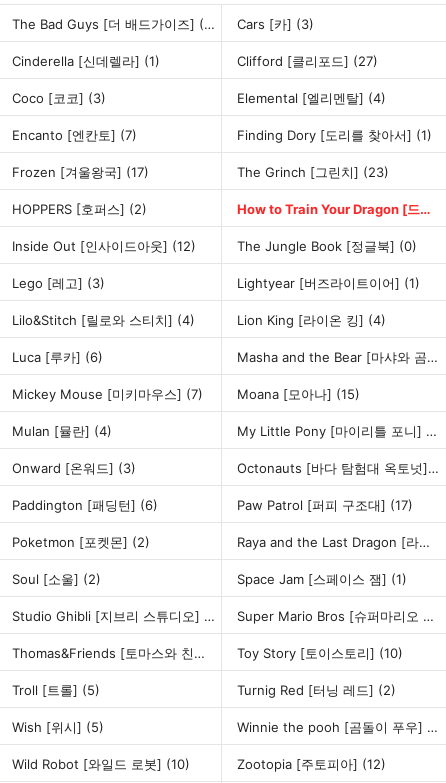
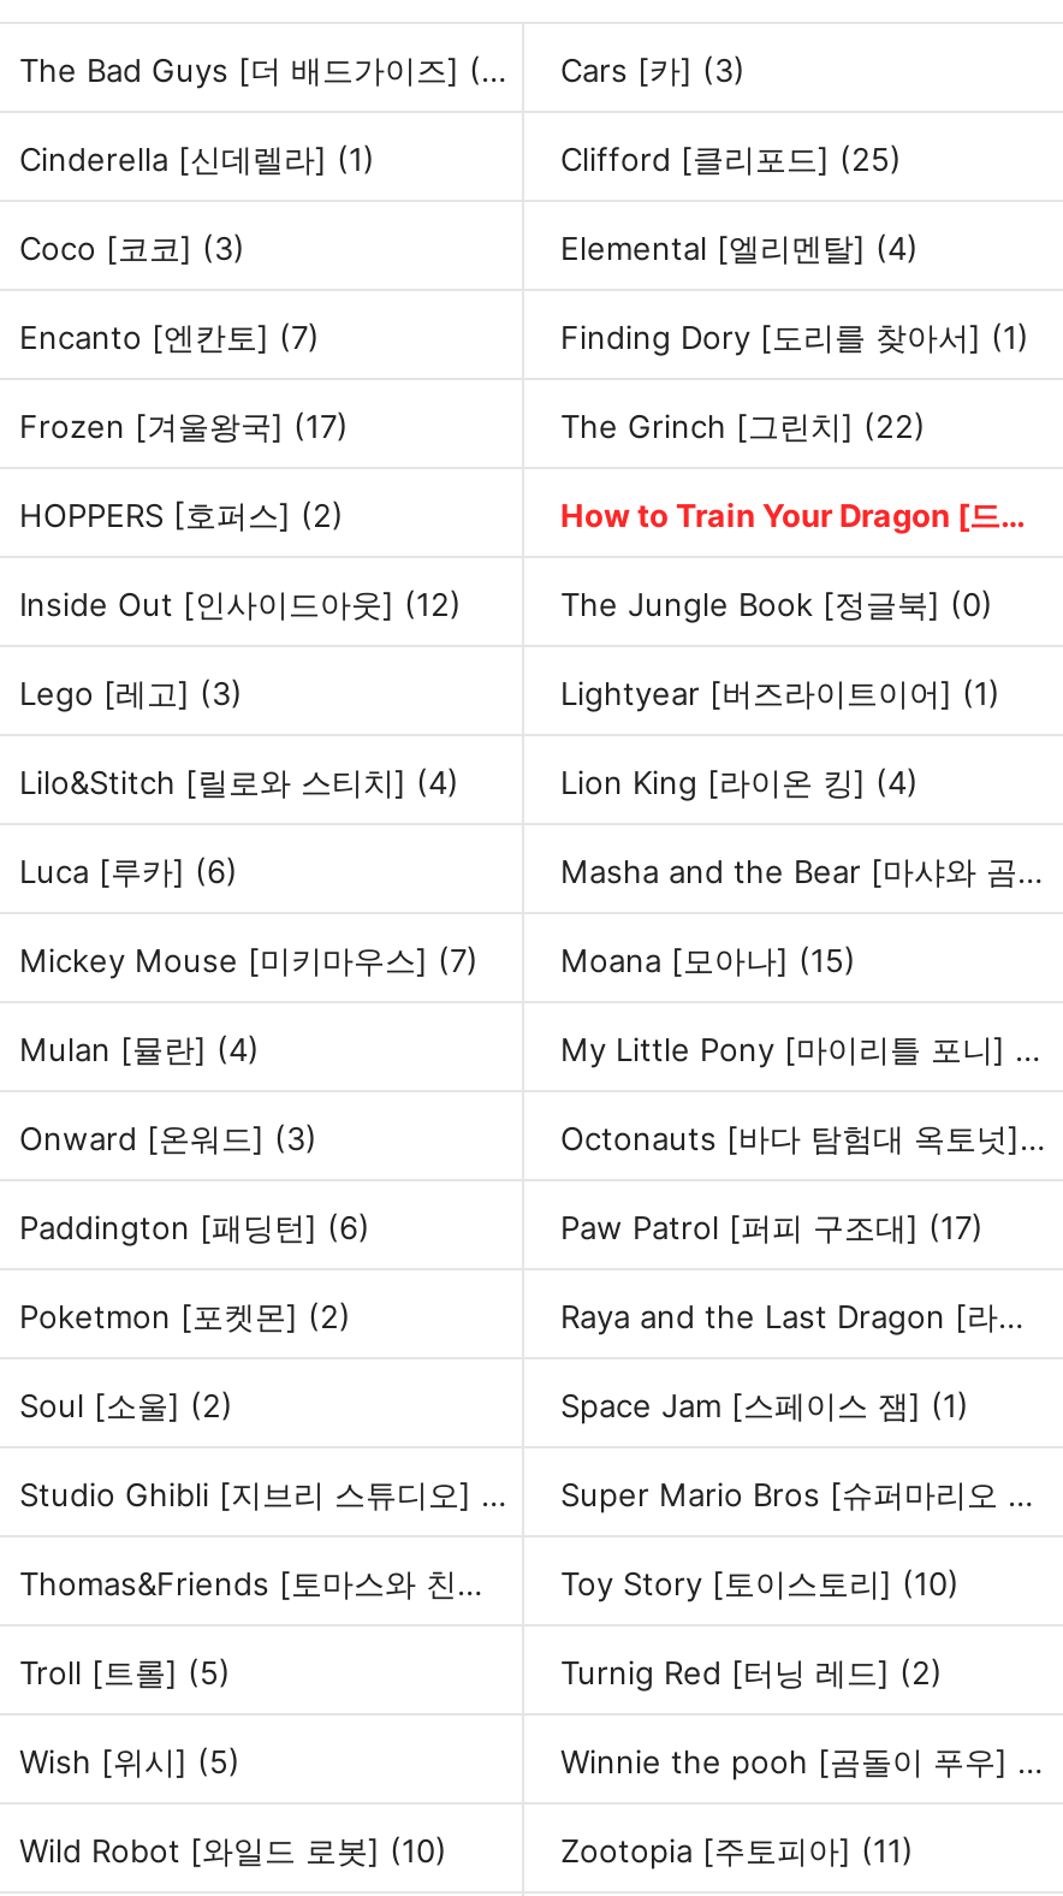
- Clifford [클리포드] (27)
+ Clifford [클리포드] (25)

- The Grinch [그린치] (23)
+ The Grinch [그린치] (22)

- Zootopia [주토피아] (12)
+ Zootopia [주토피아] (11)
